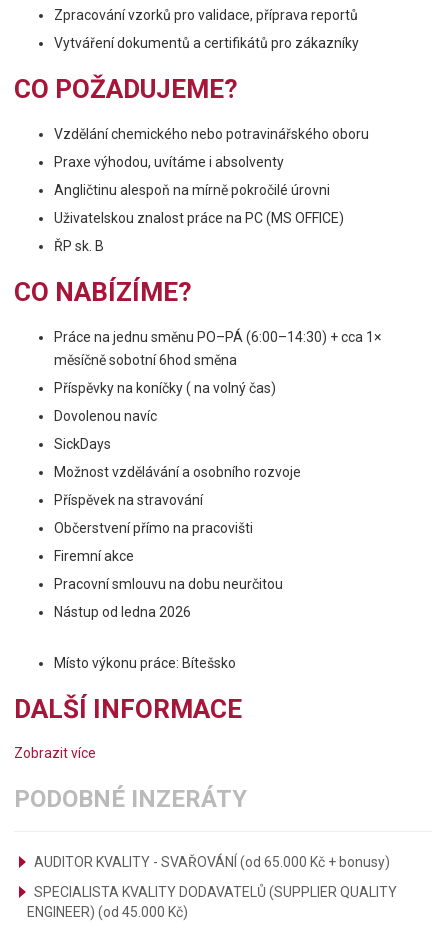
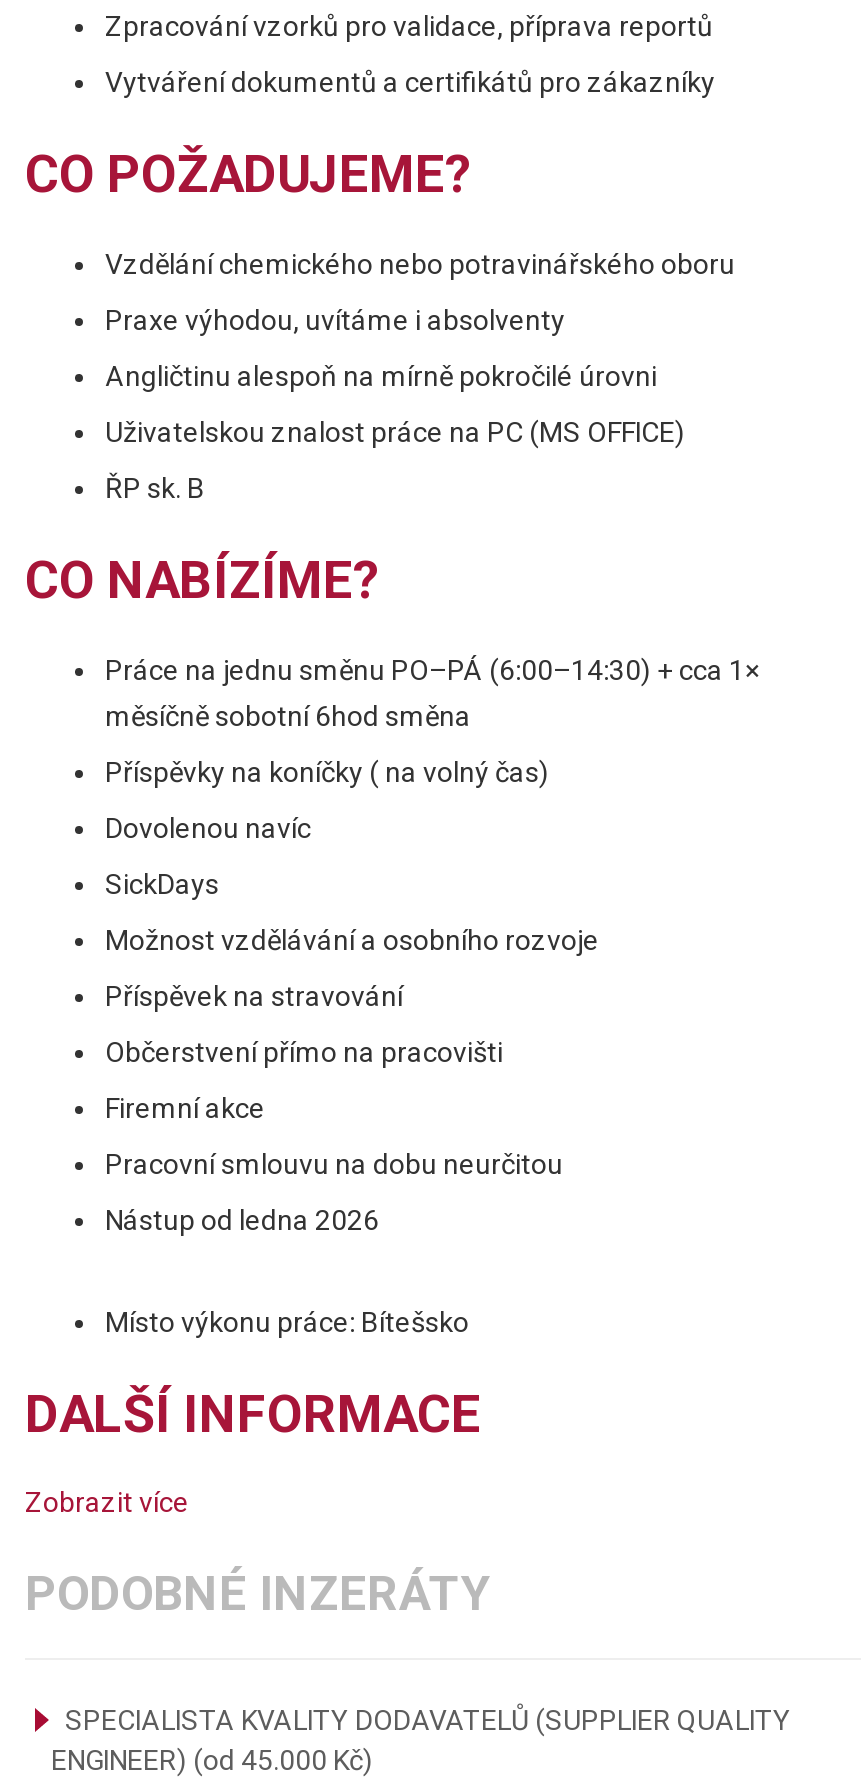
- AUDITOR KVALITY - SVAŘOVÁNÍ (od 65.000 Kč + bonusy)
